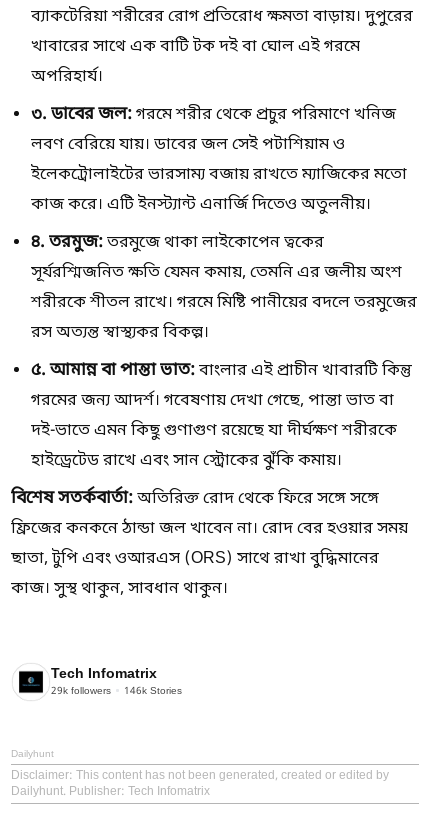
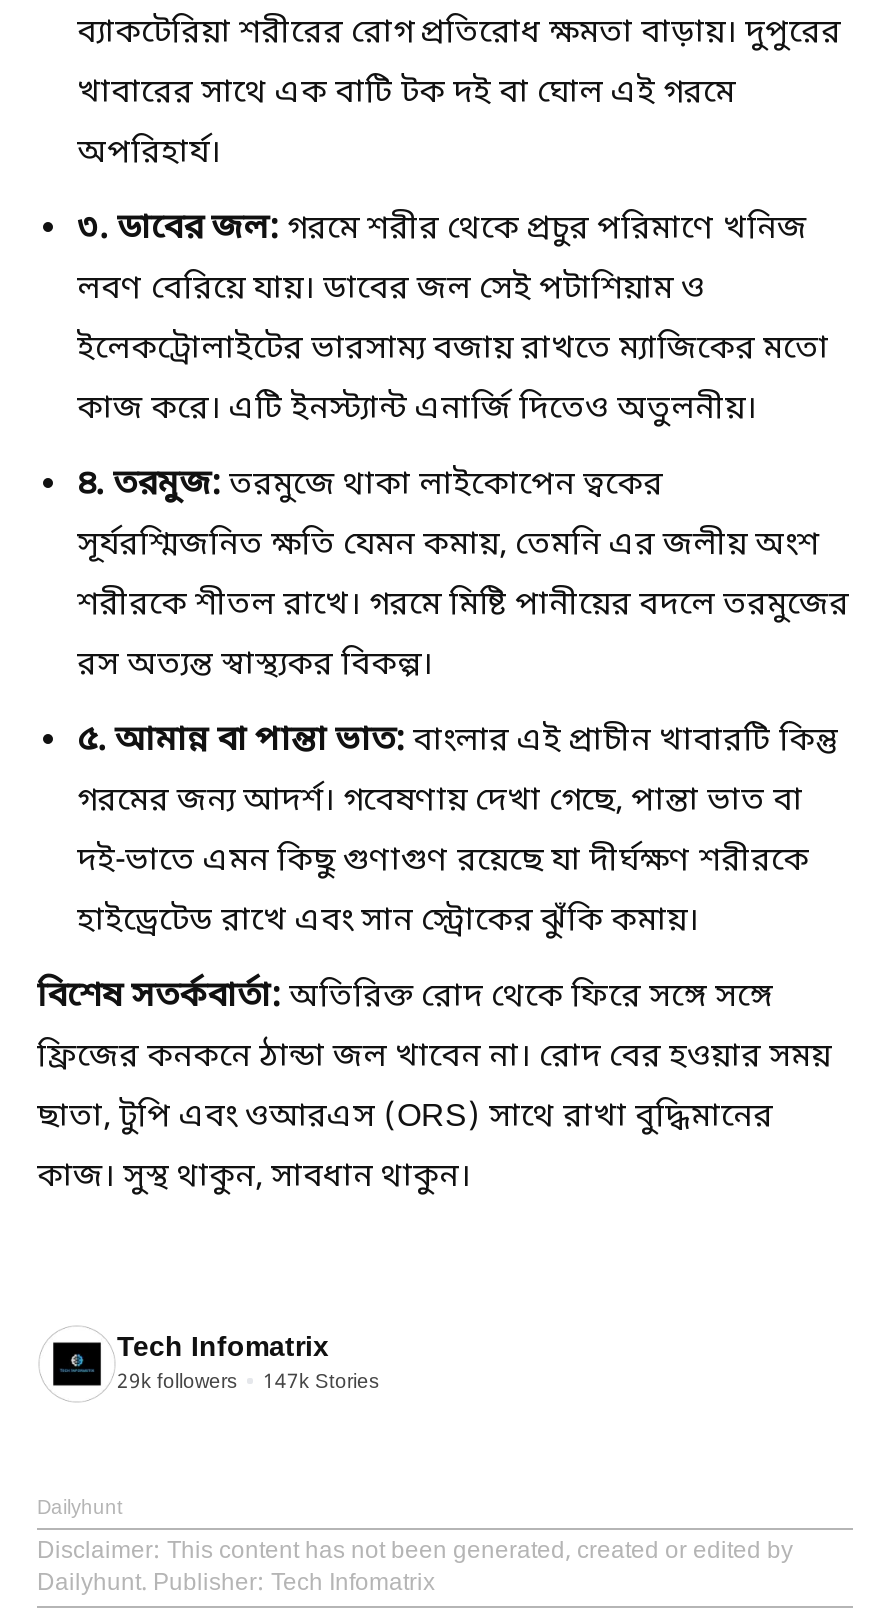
- 29k followers 146k Stories
+ 29k followers 147k Stories
